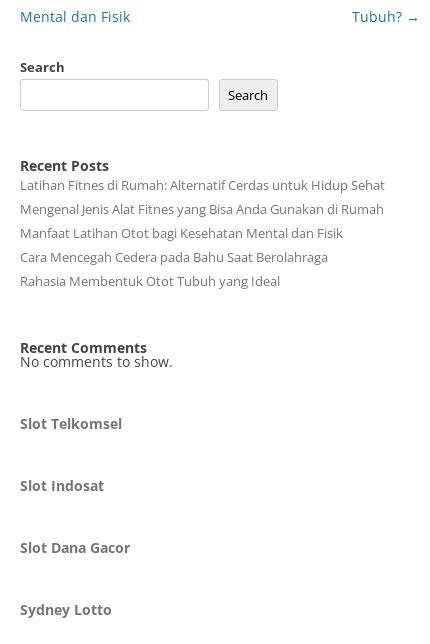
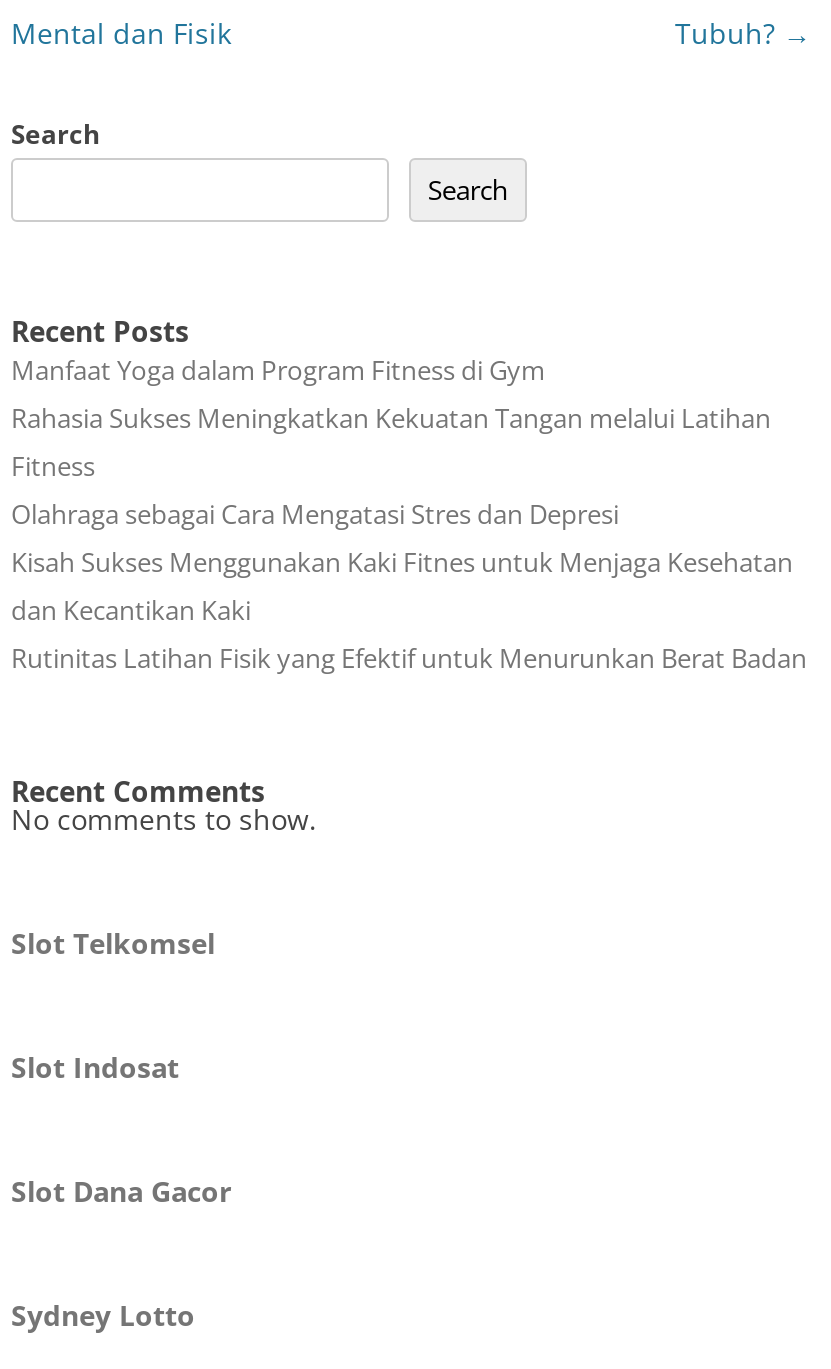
- Latihan Fitnes di Rumah: Alternatif Cerdas untuk Hidup Sehat
- Mengenal Jenis Alat Fitnes yang Bisa Anda Gunakan di Rumah
- Manfaat Latihan Otot bagi Kesehatan Mental dan Fisik
- Cara Mencegah Cedera pada Bahu Saat Berolahraga
- Rahasia Membentuk Otot Tubuh yang Ideal
+ Manfaat Yoga dalam Program Fitness di Gym
+ Rahasia Sukses Meningkatkan Kekuatan Tangan melalui Latihan
+ Fitness
+ Olahraga sebagai Cara Mengatasi Stres dan Depresi
+ Kisah Sukses Menggunakan Kaki Fitnes untuk Menjaga Kesehatan
+ dan Kecantikan Kaki
+ Rutinitas Latihan Fisik yang Efektif untuk Menurunkan Berat Badan
